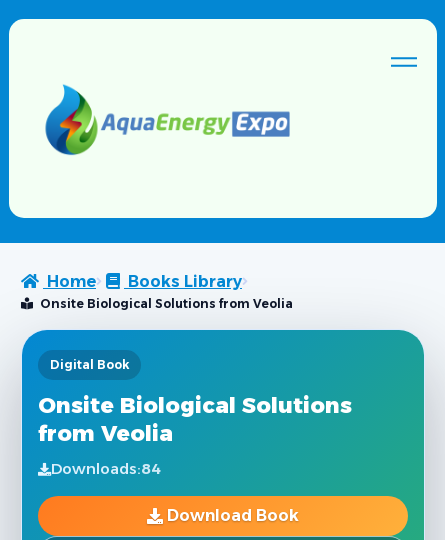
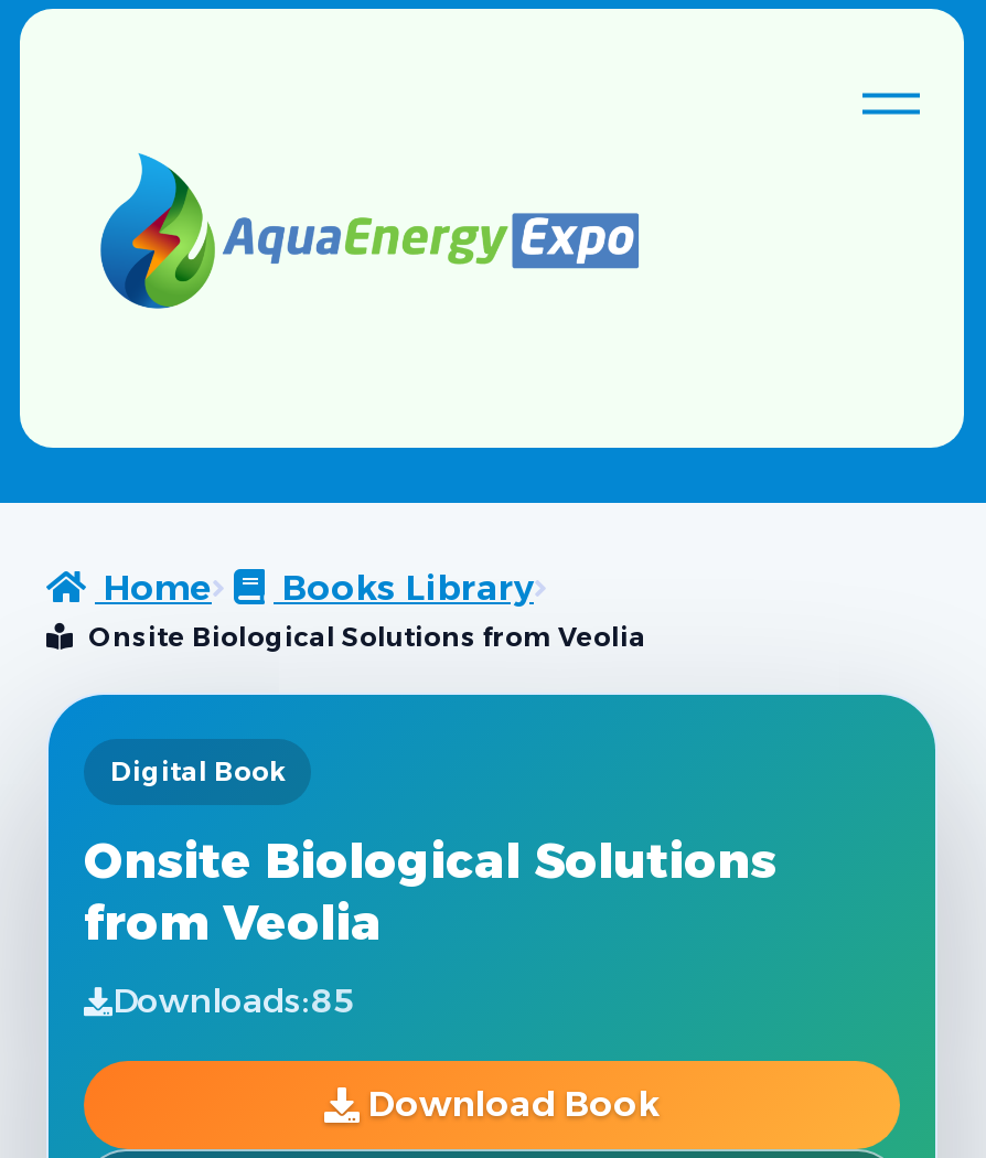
- Downloads:84
+ Downloads:85
